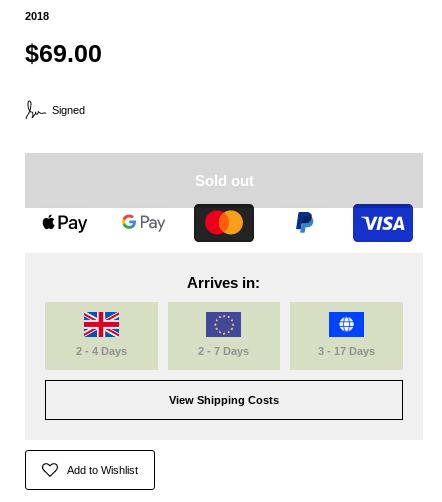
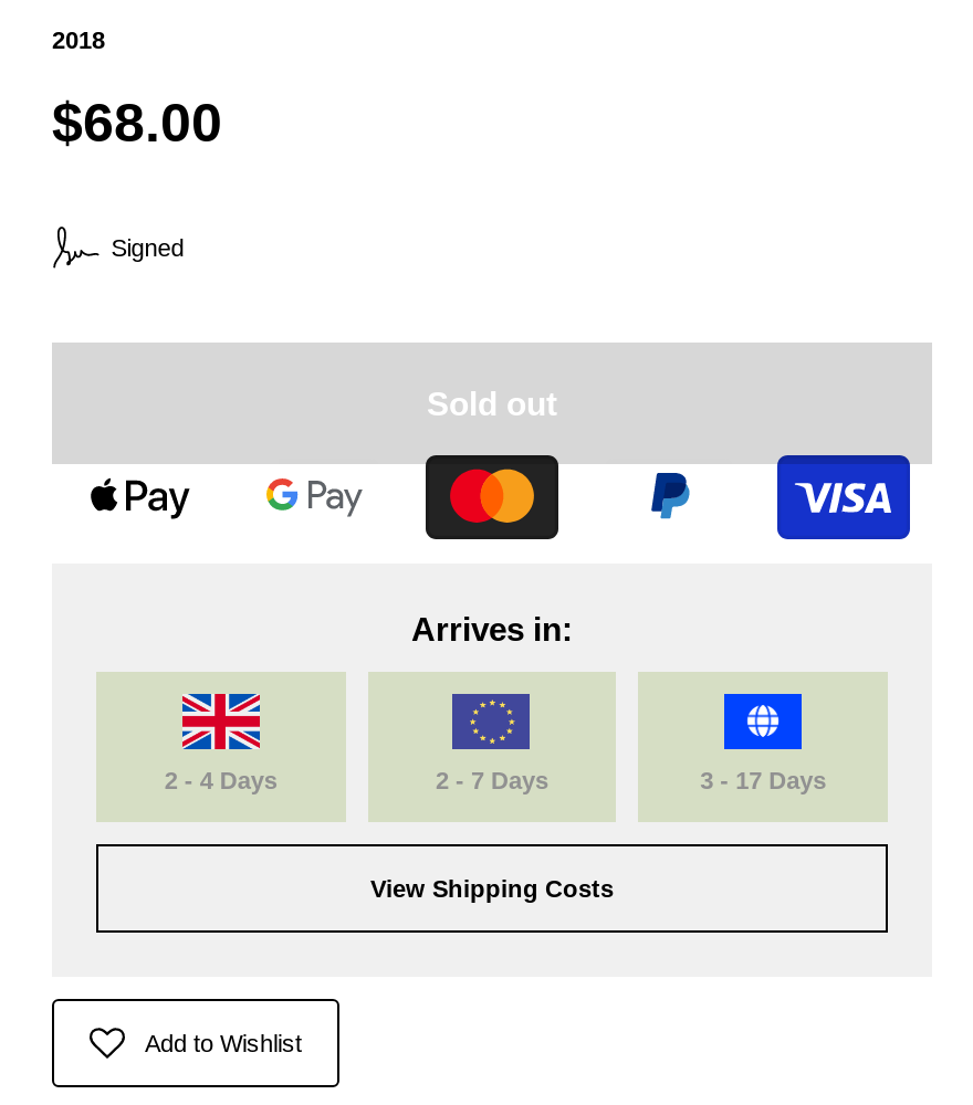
- $69.00
+ $68.00
